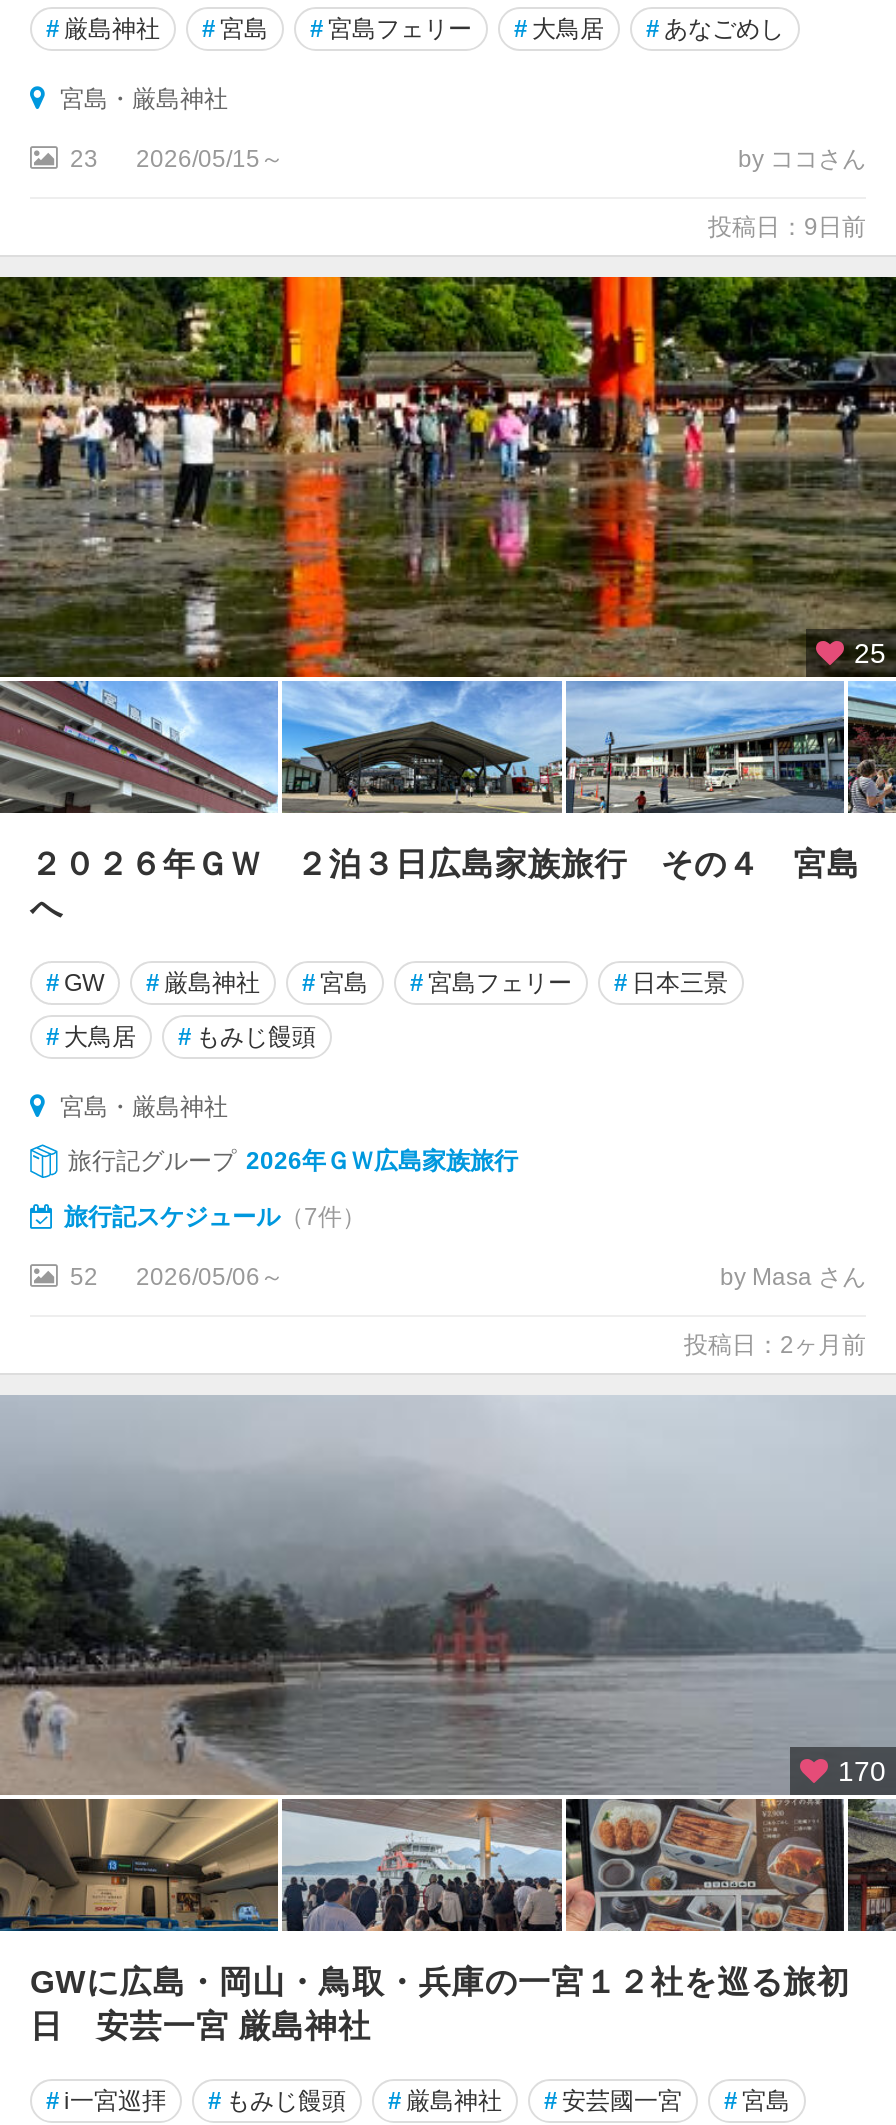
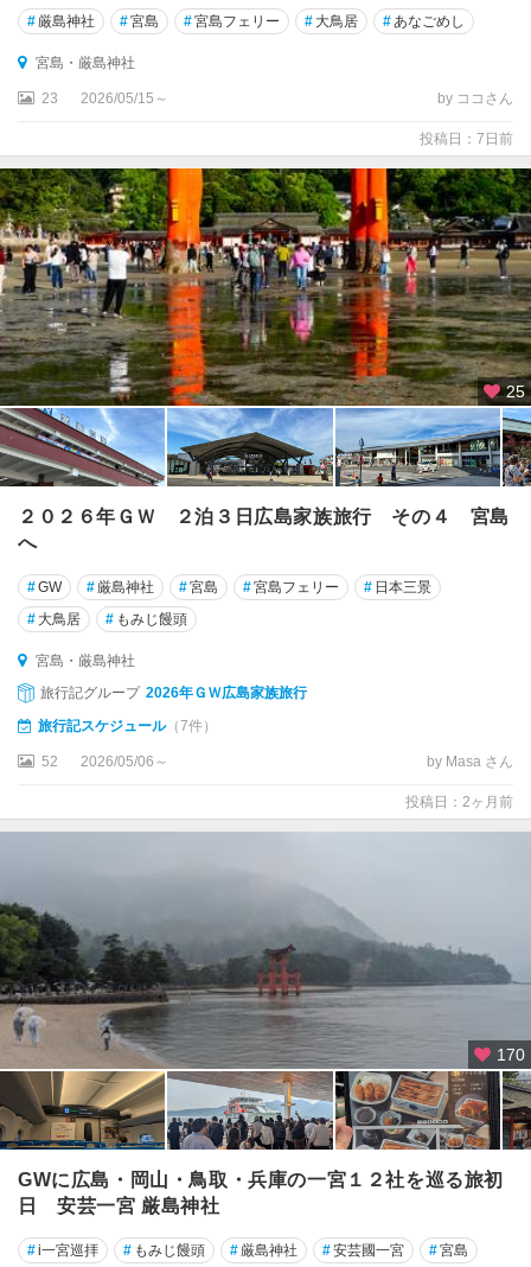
- 投稿日：9日前
+ 投稿日：7日前
